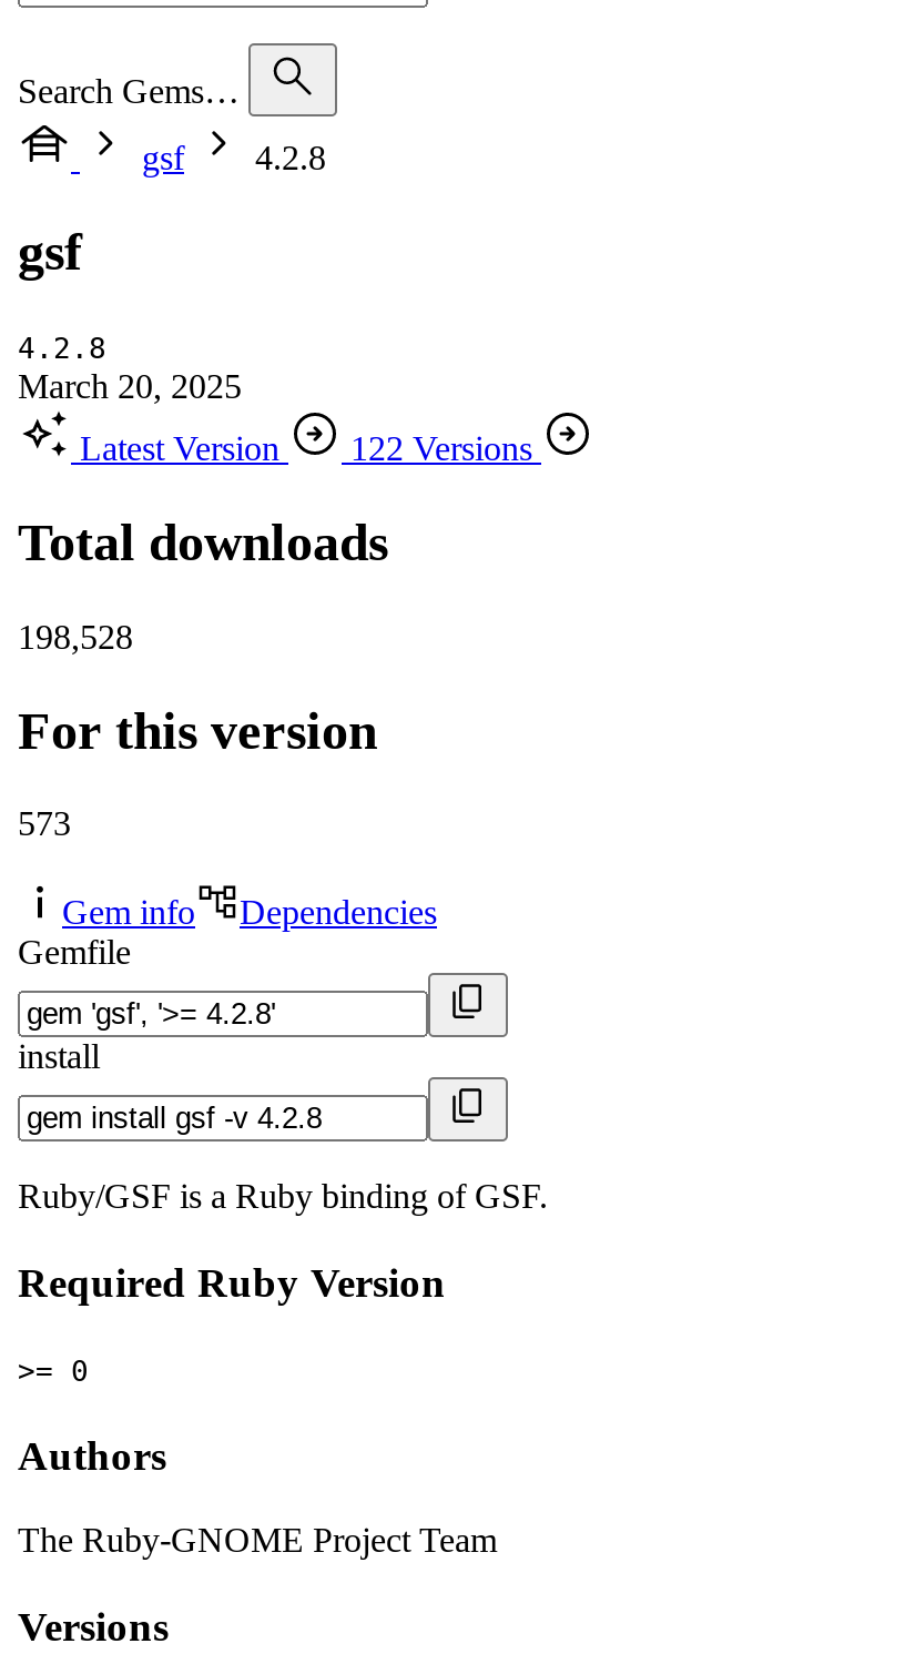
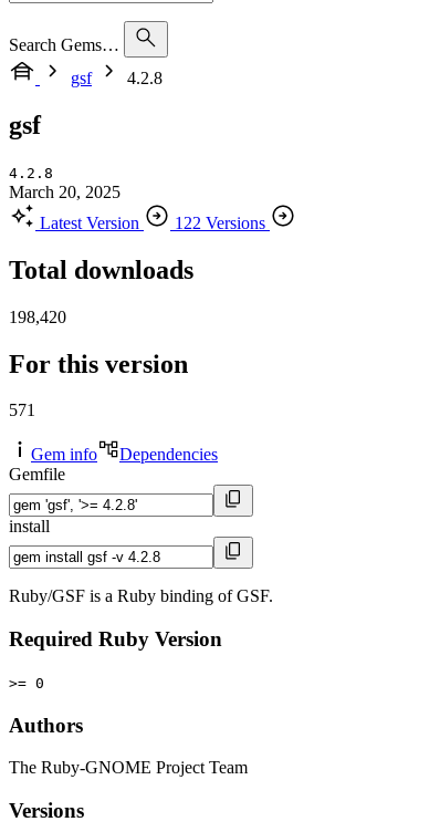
- 198,528
+ 198,420

- 573
+ 571
